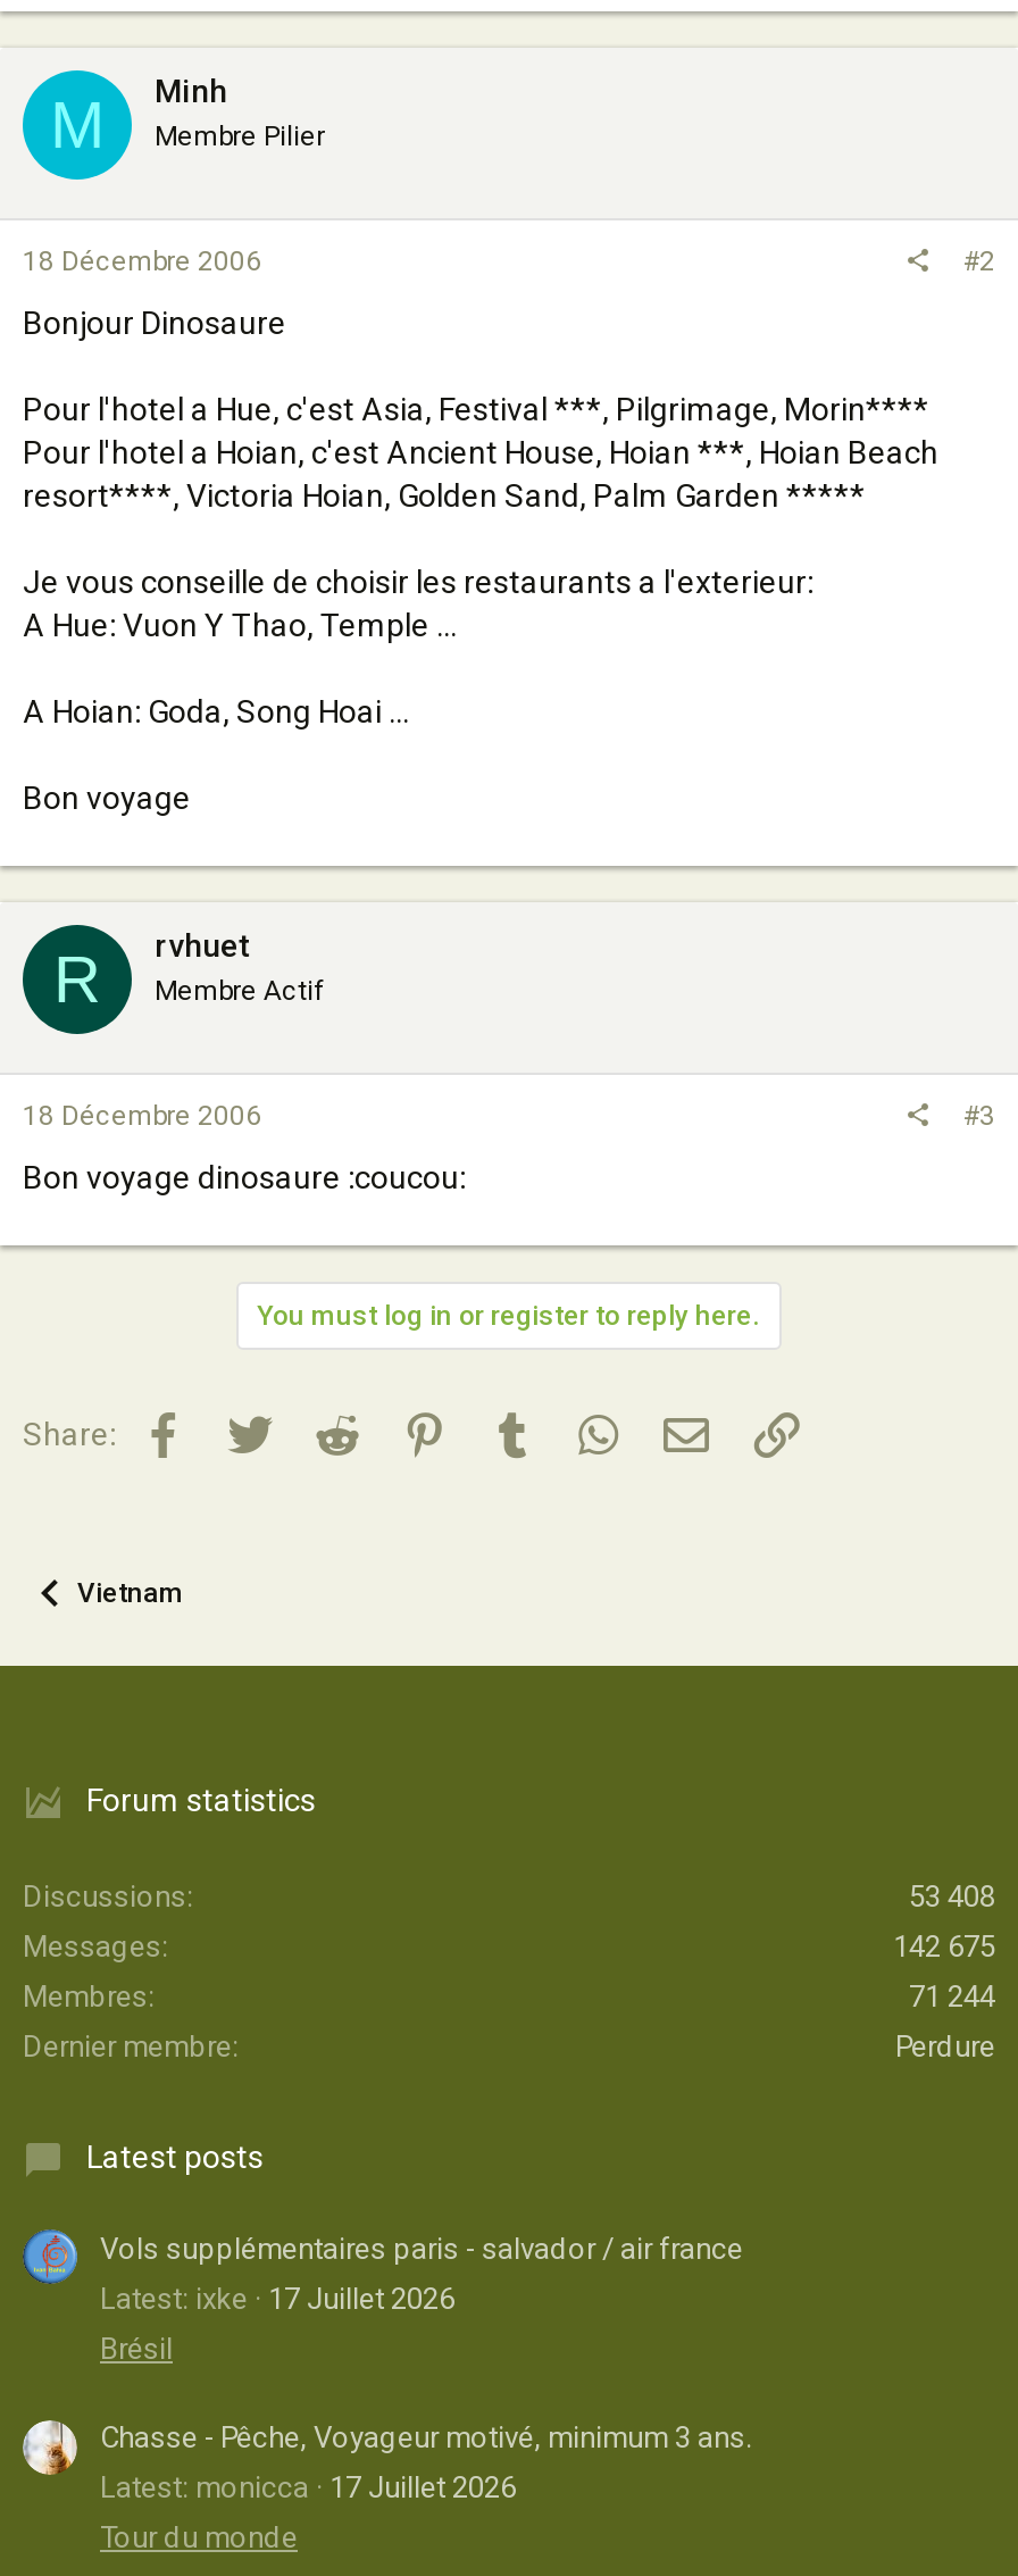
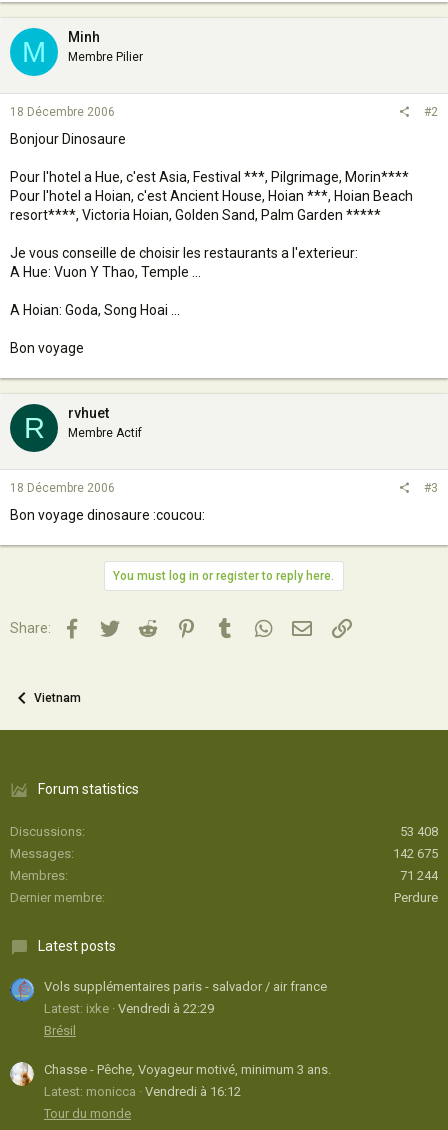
- Latest: ixke 17 Juillet 2026
+ Latest: ixke Vendredi à 22:29

- Latest: monicca 17 Juillet 2026
+ Latest: monicca Vendredi à 16:12
